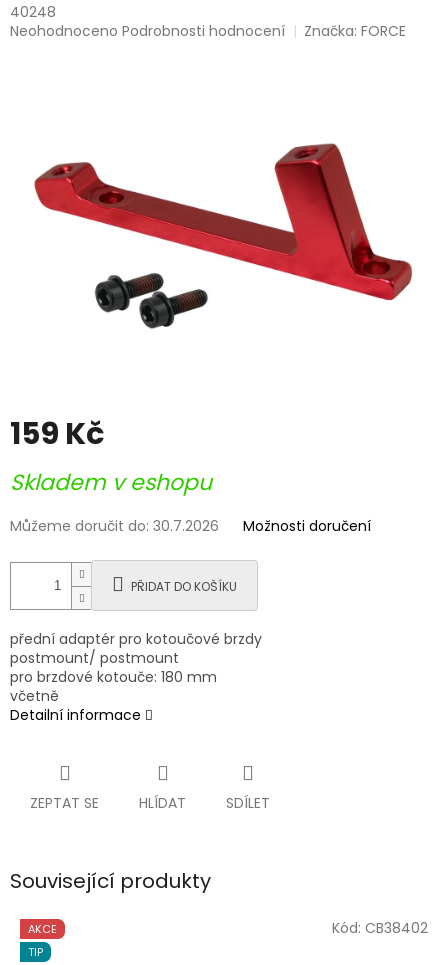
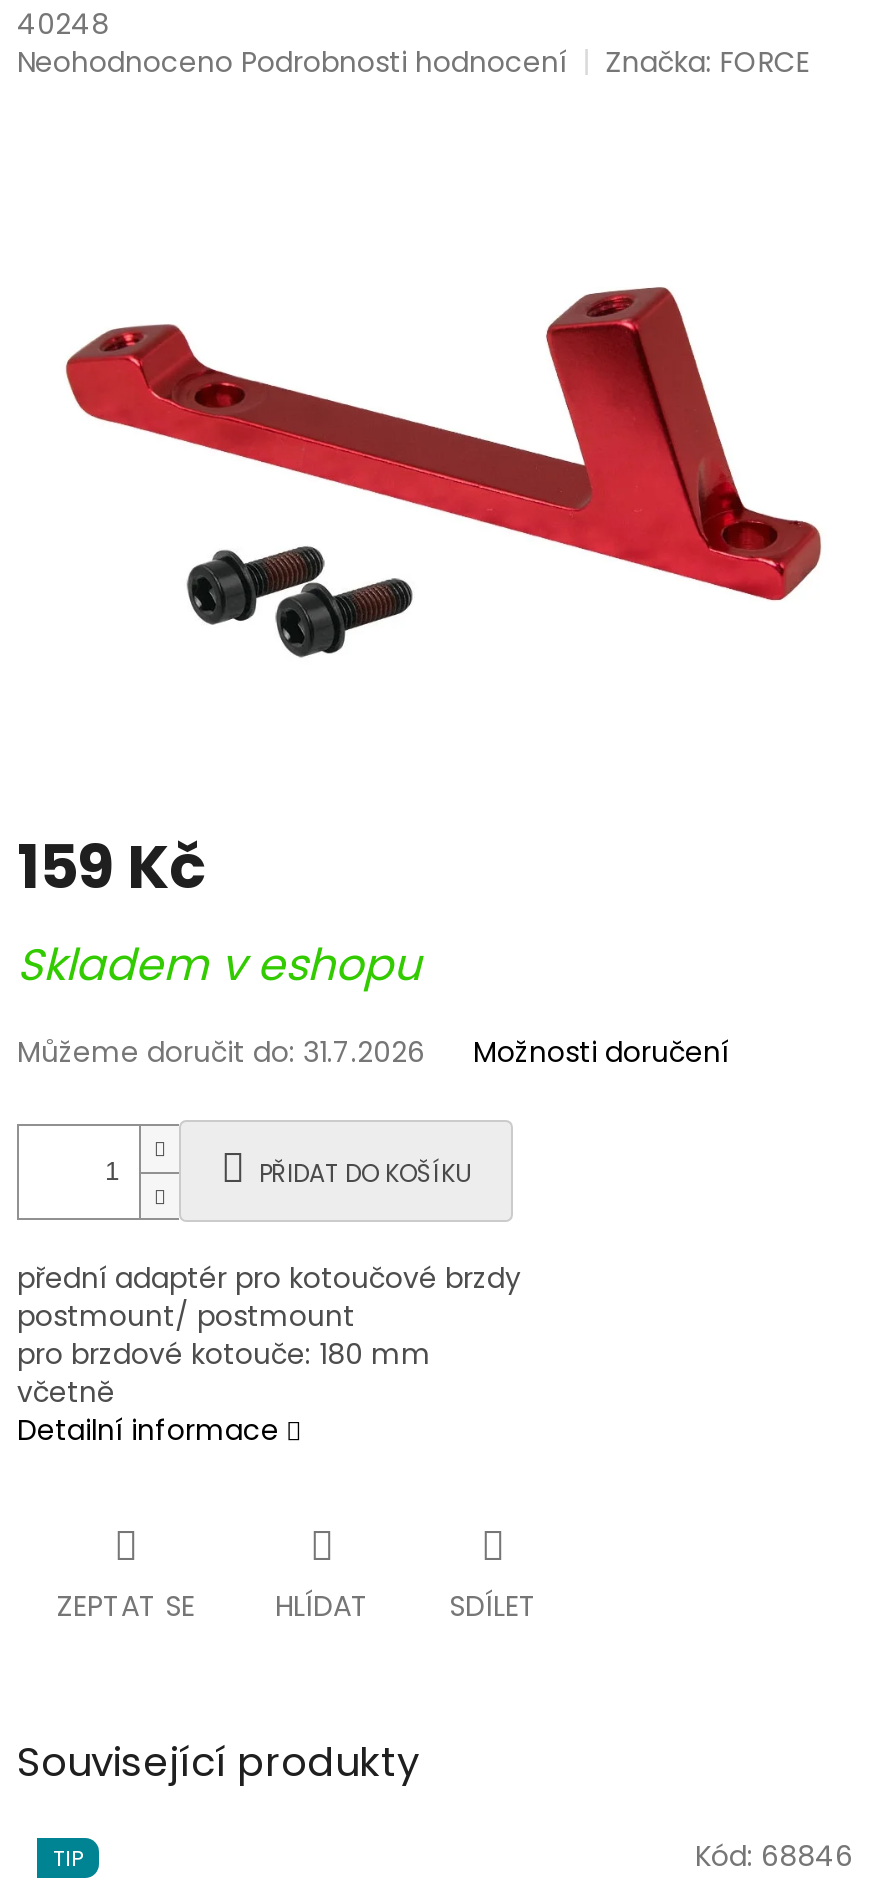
- Můžeme doručit do: 30.7.2026
+ Můžeme doručit do: 31.7.2026

- AKCE

- Kód: CB38402
+ Kód: 68846
